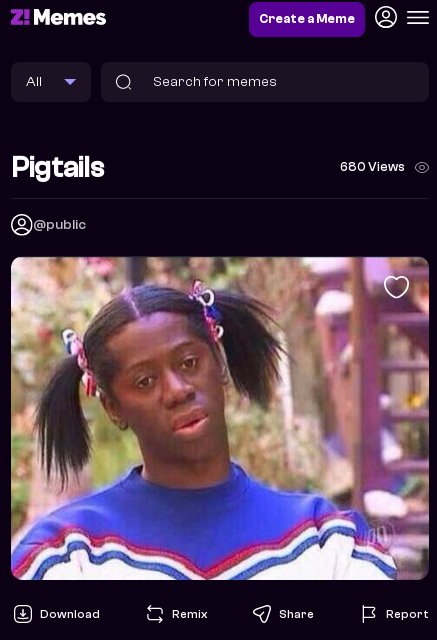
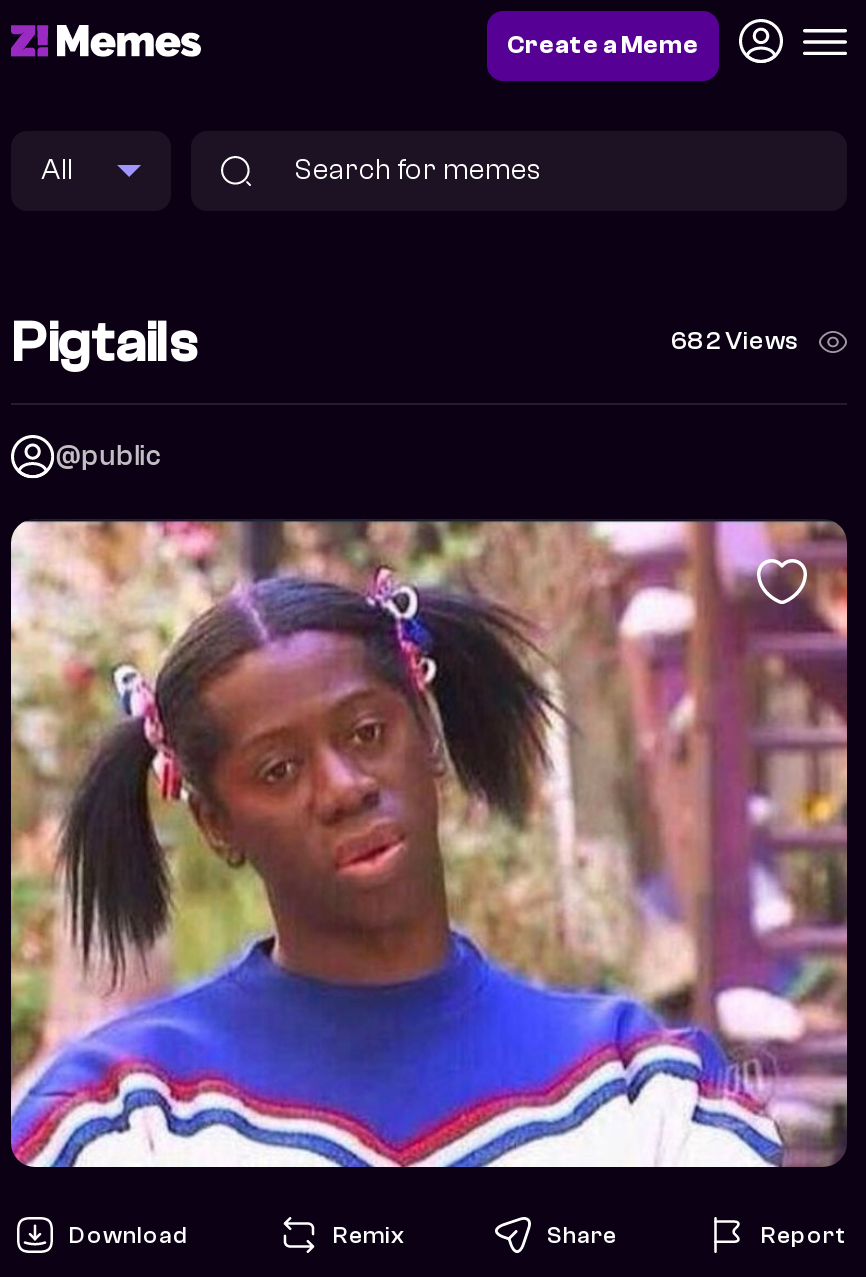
- 680 Views
+ 682 Views
